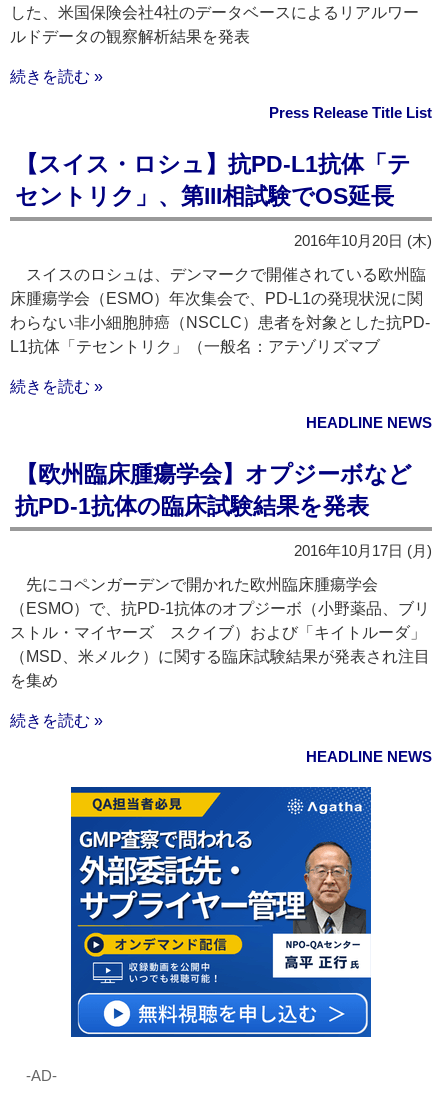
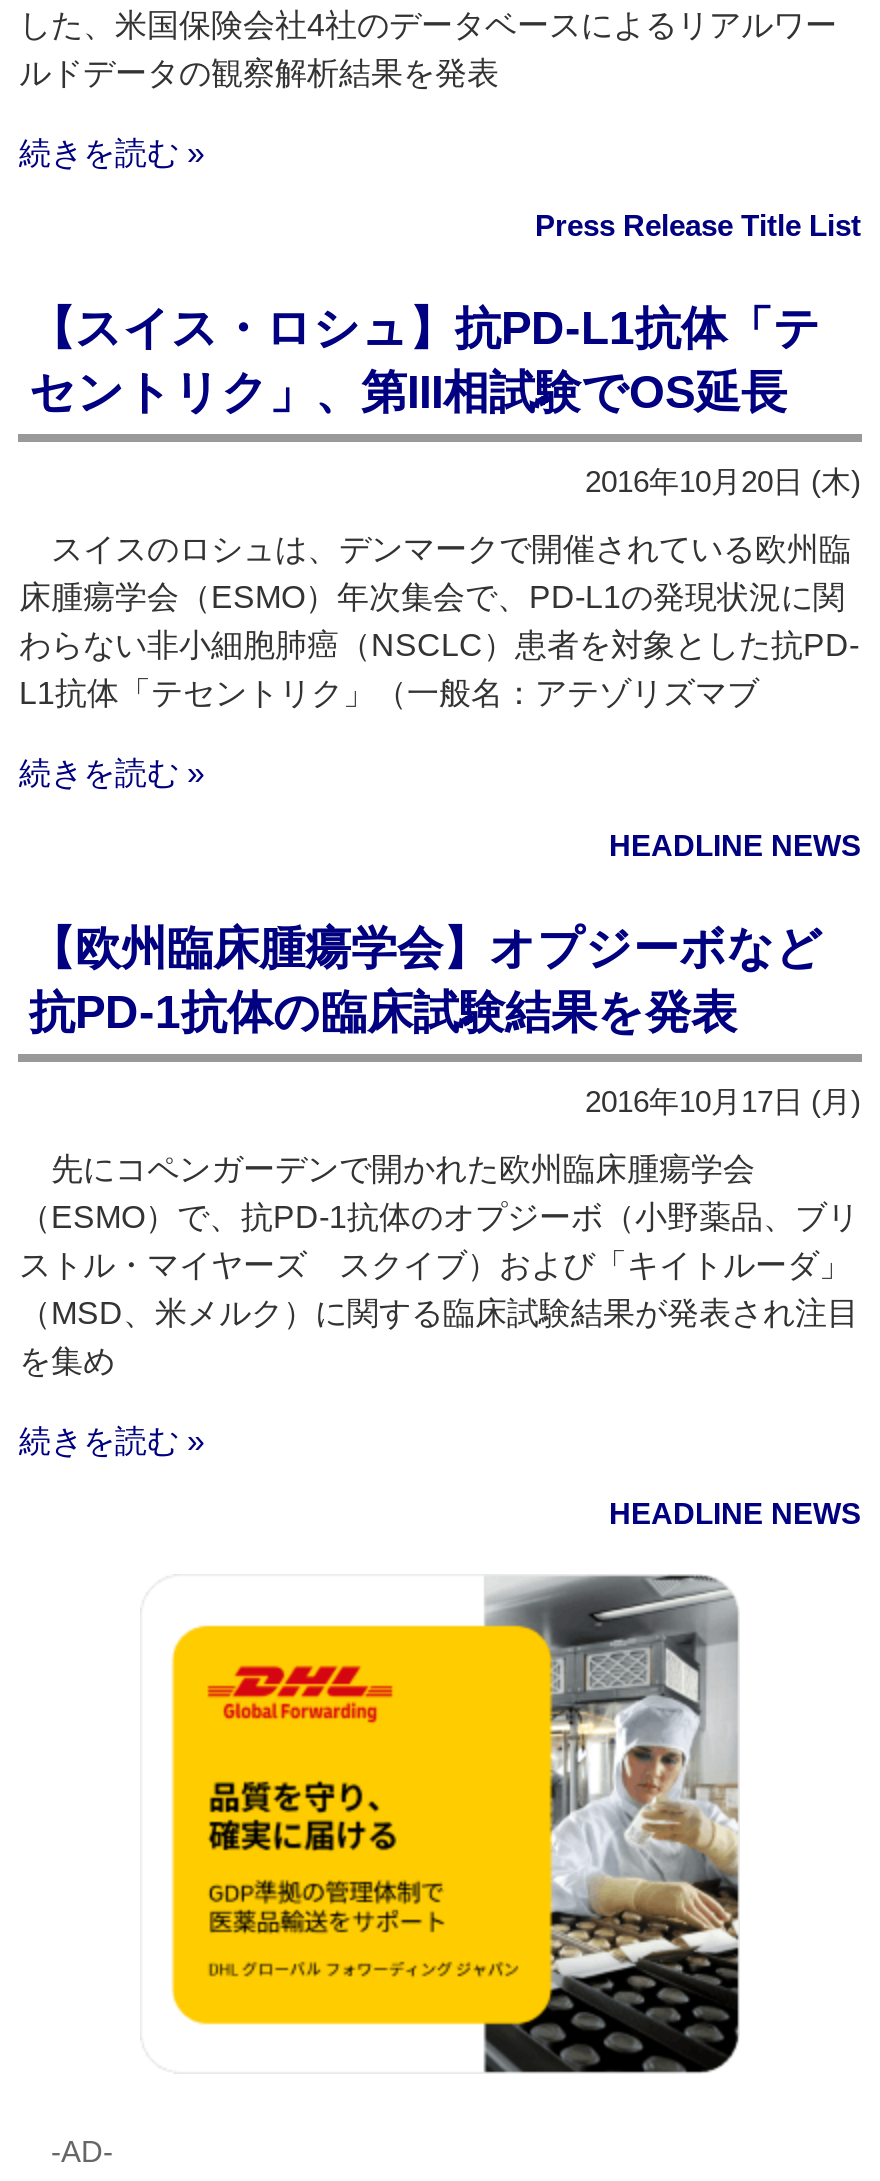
- [image]
+ [image]
